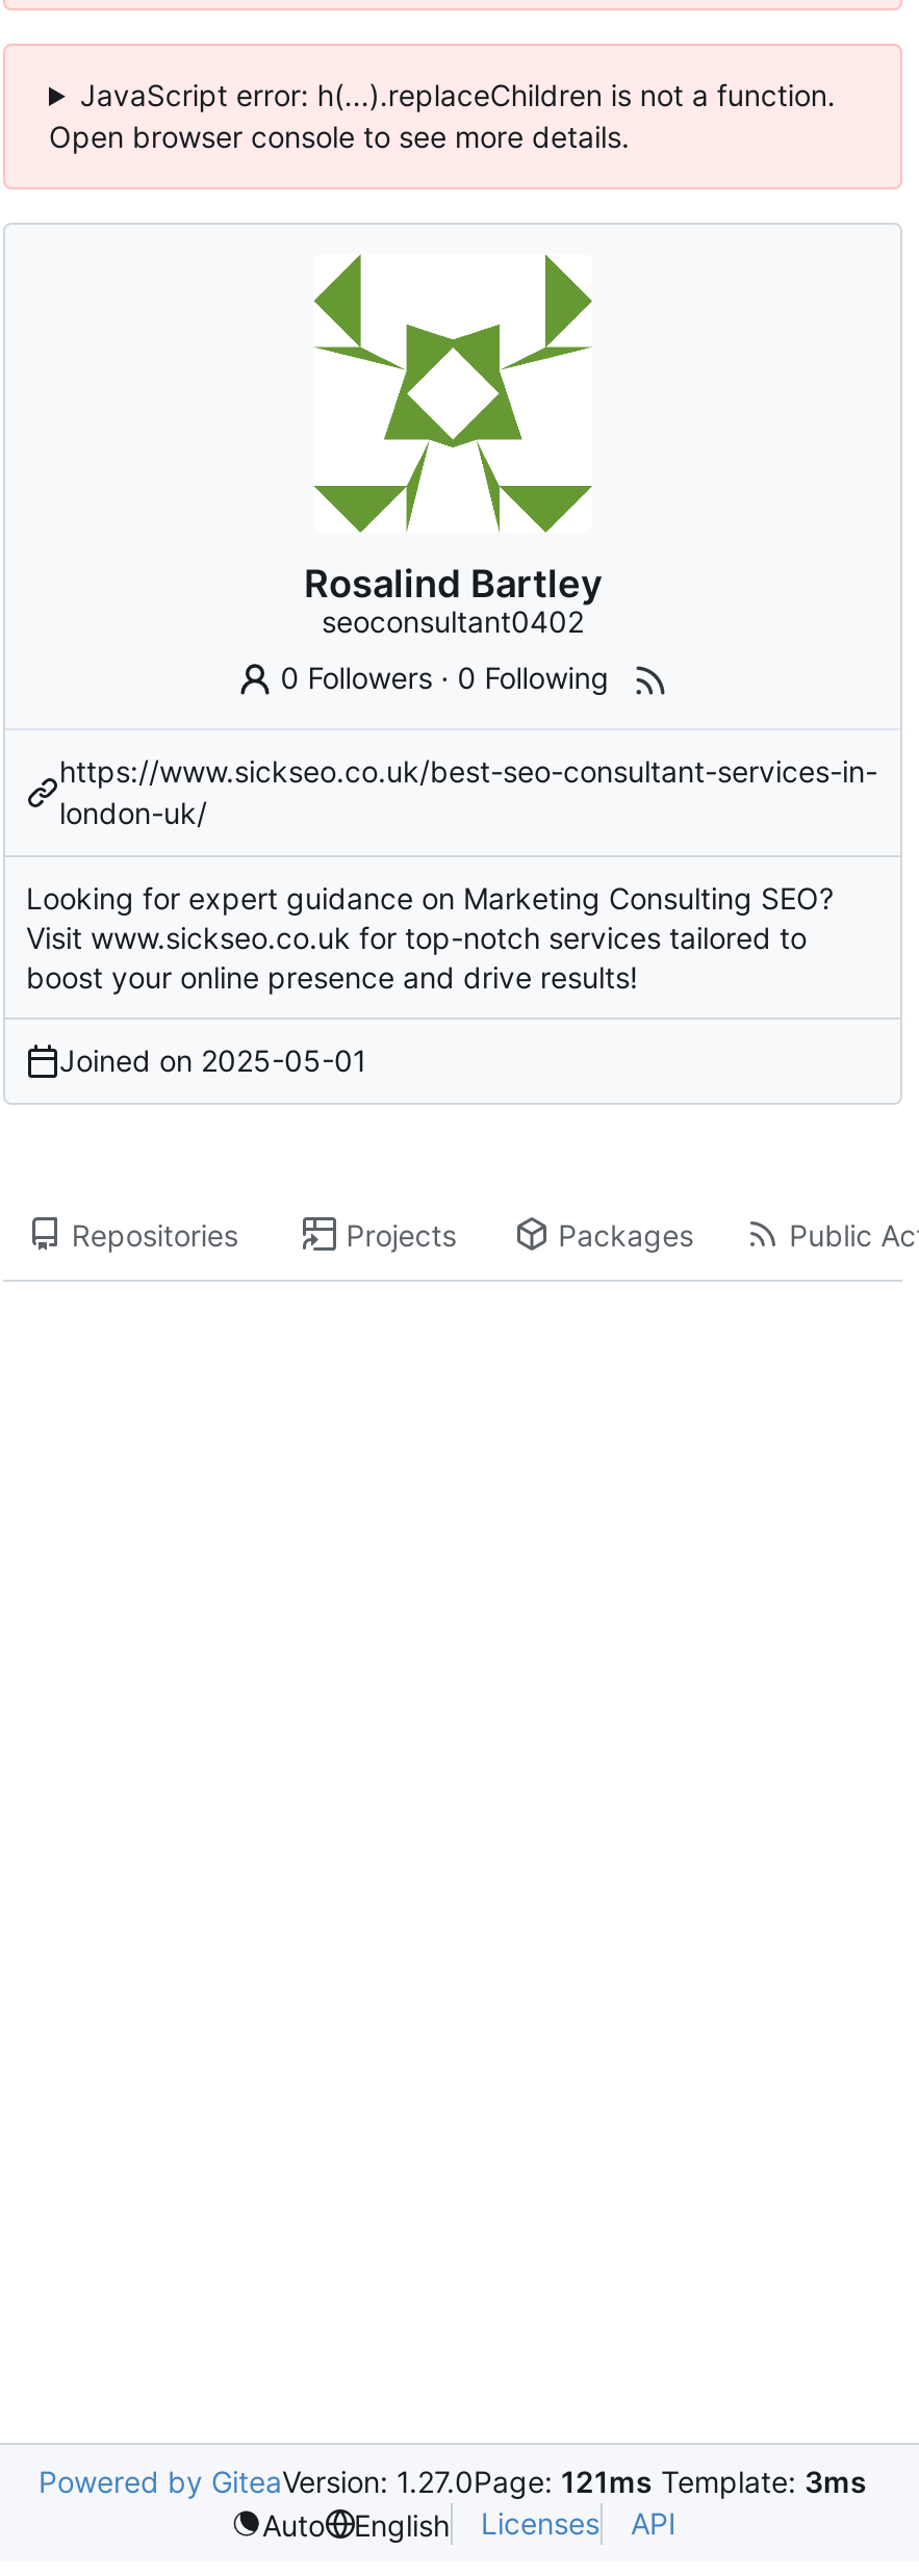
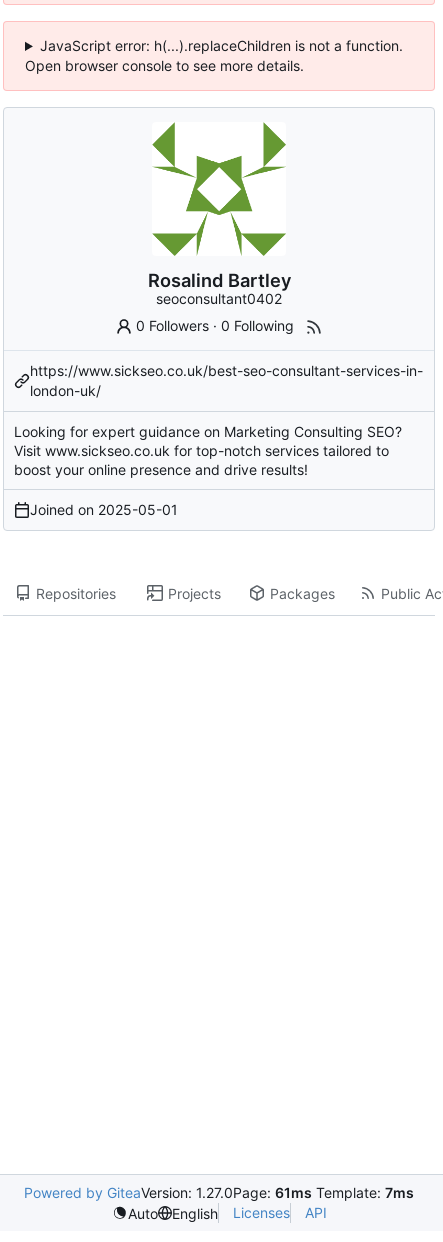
- Powered by GiteaVersion: 1.27.0Page: 121ms Template: 3ms
+ Powered by GiteaVersion: 1.27.0Page: 61ms Template: 7ms
